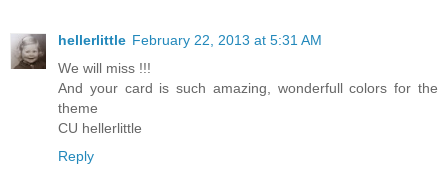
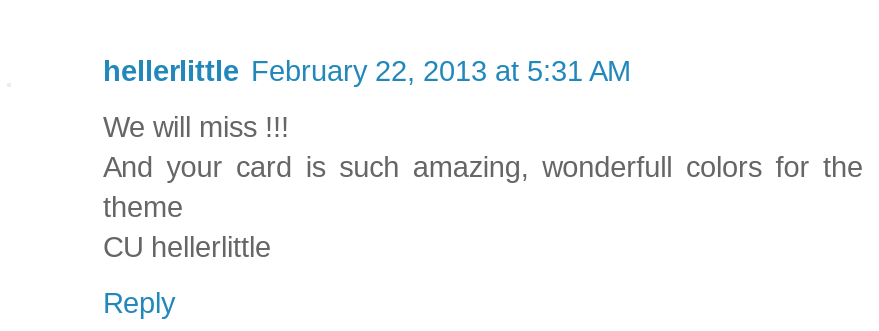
- [image]
